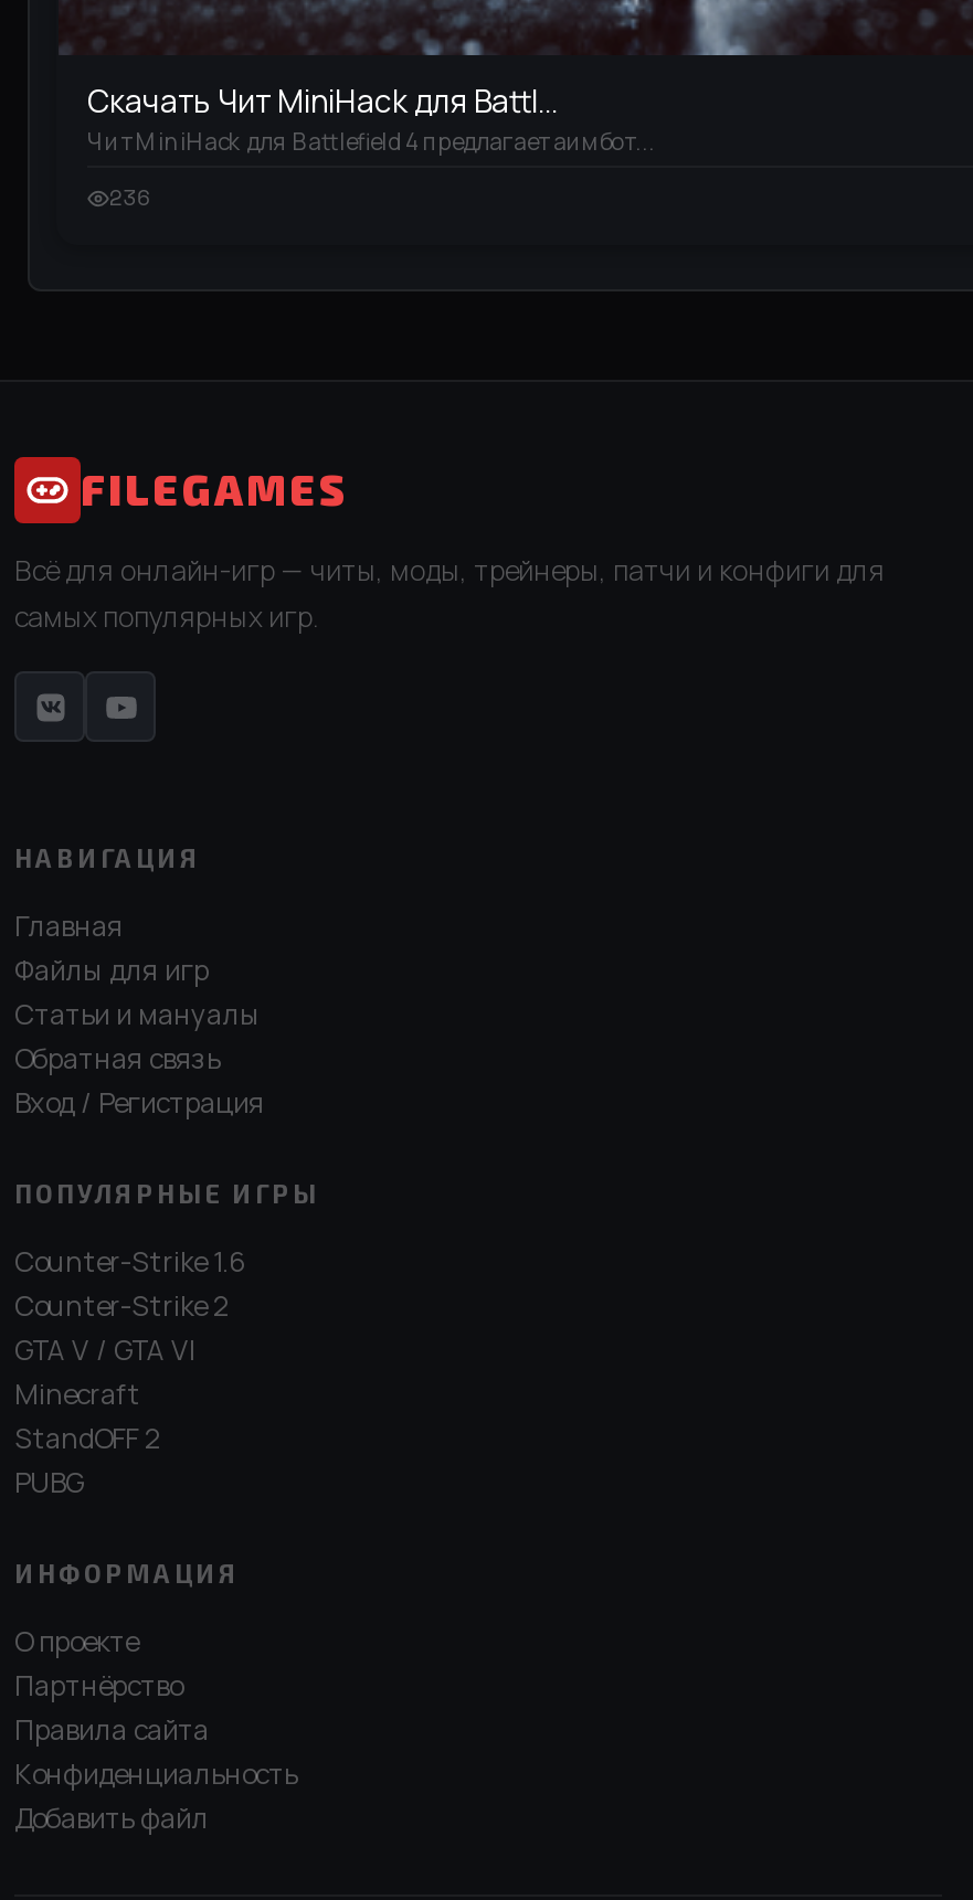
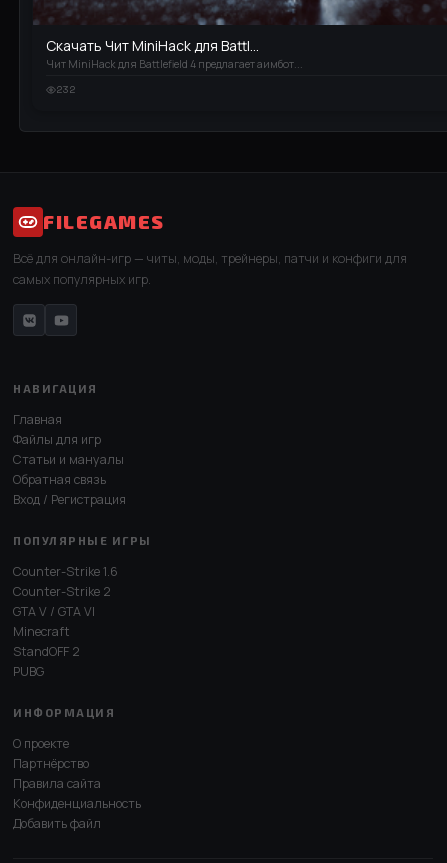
- 236
+ 232
